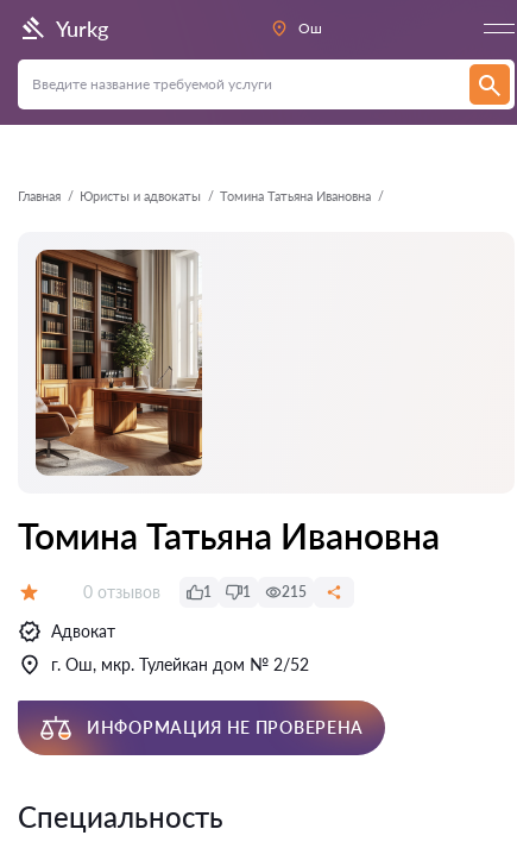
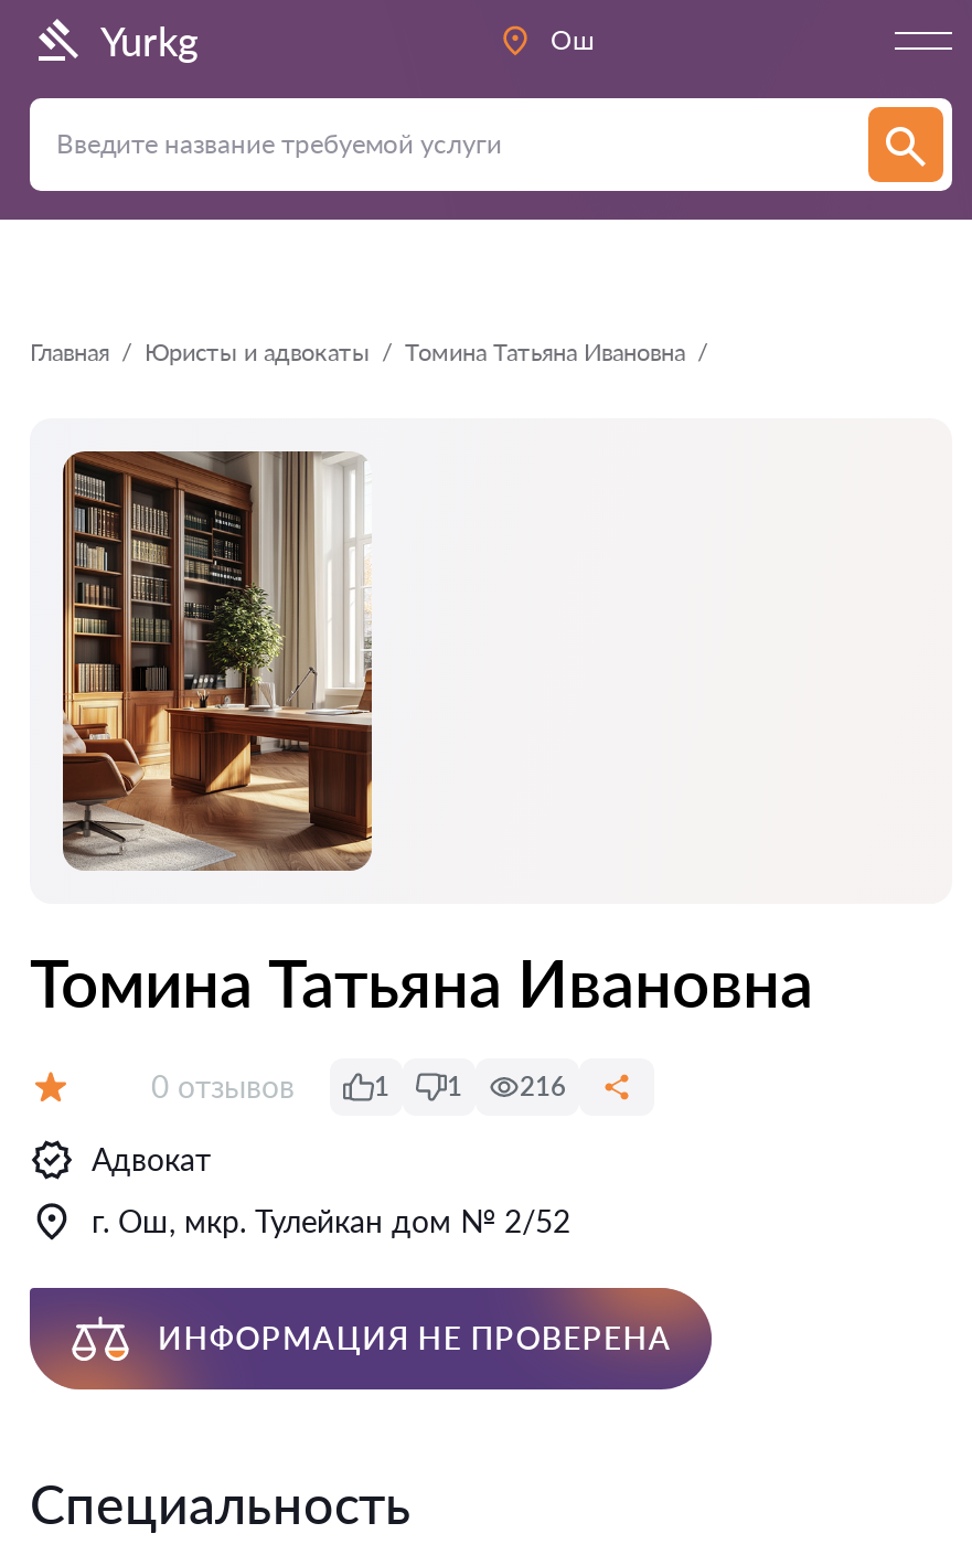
- 1 1 215
+ 1 1 216
